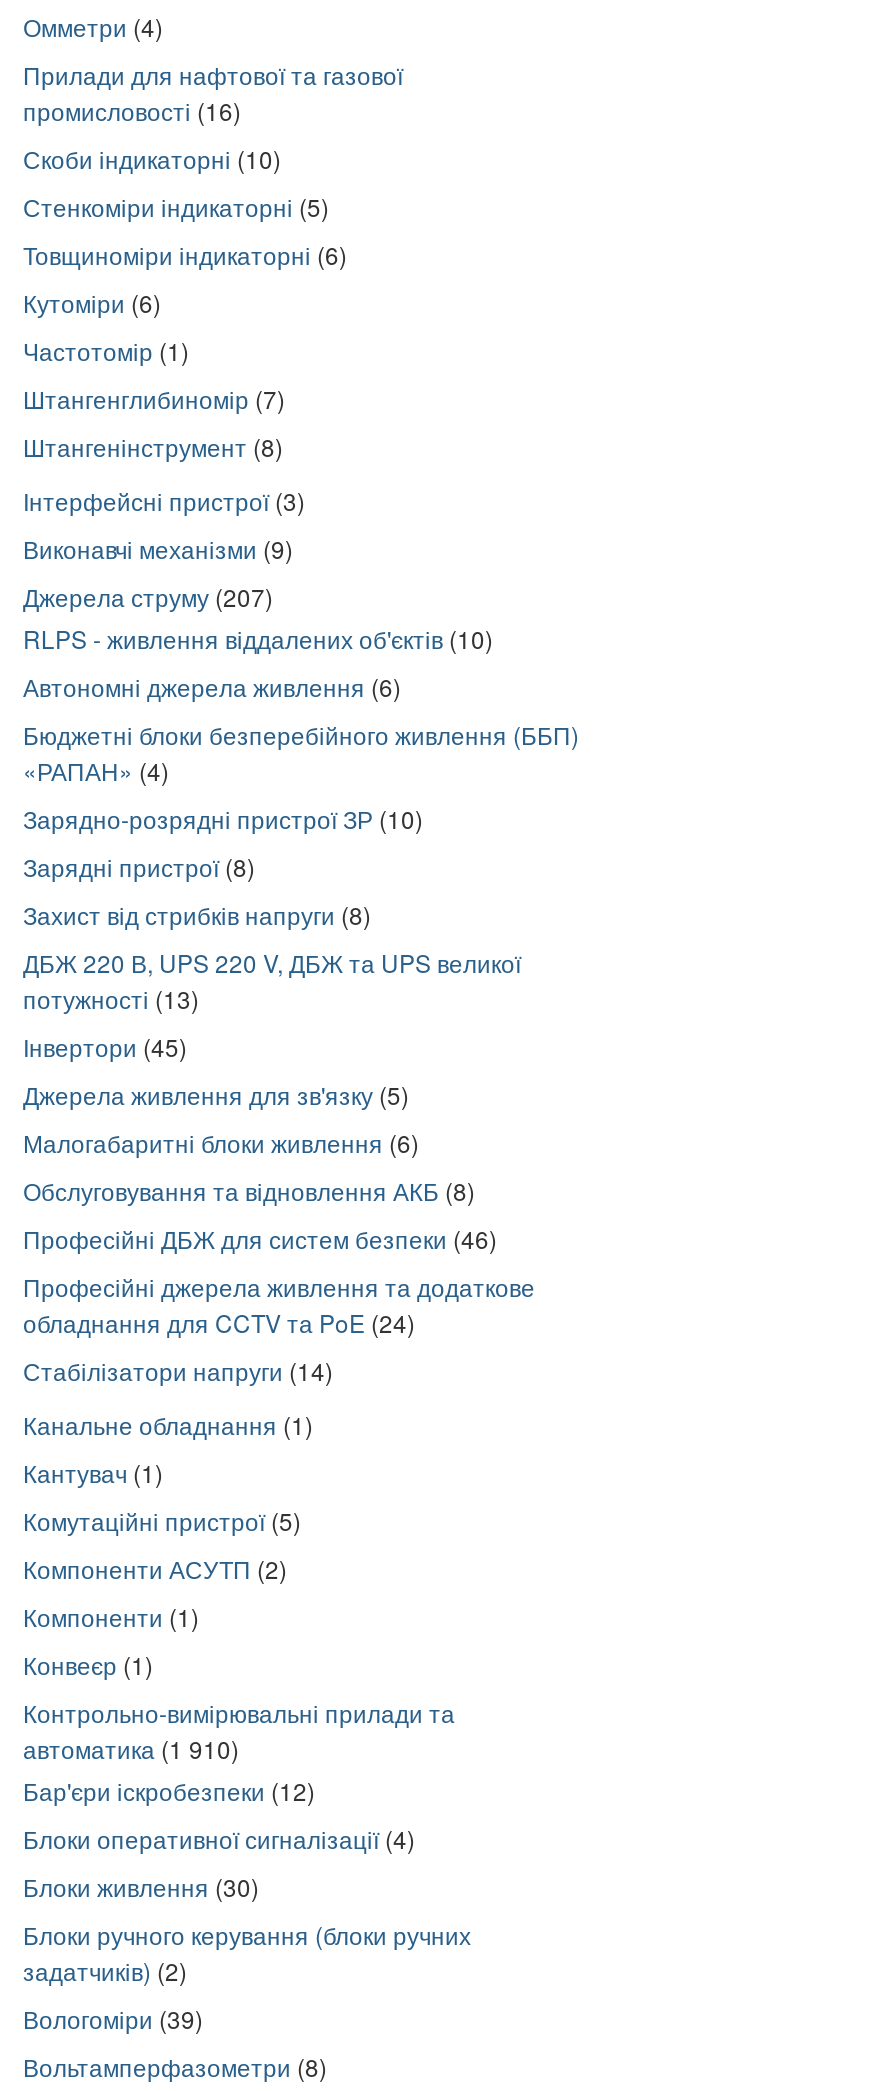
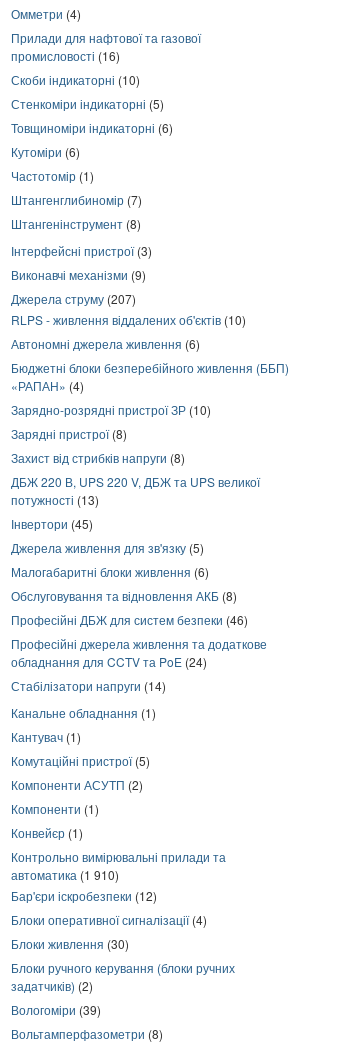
- Конвеєр (1)
- Контрольно-вимірювальні прилади та
+ Конвейєр (1)
+ Контрольно вимірювальні прилади та
